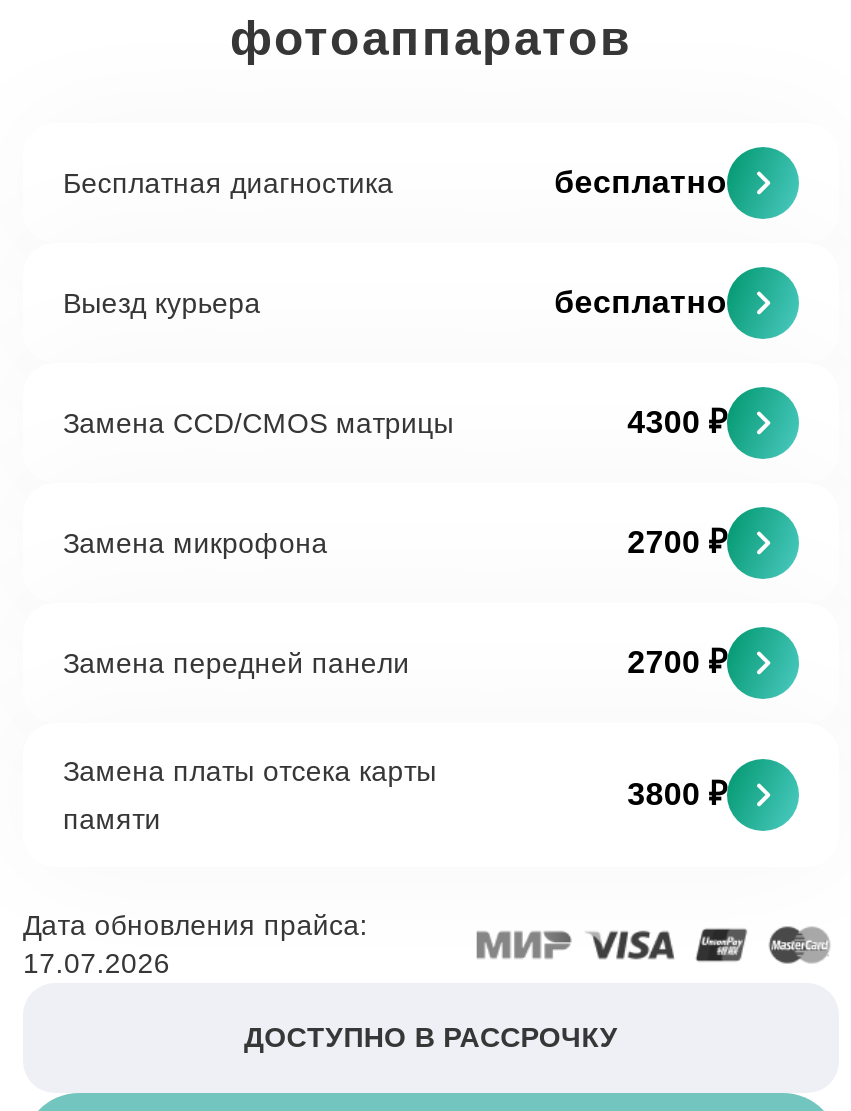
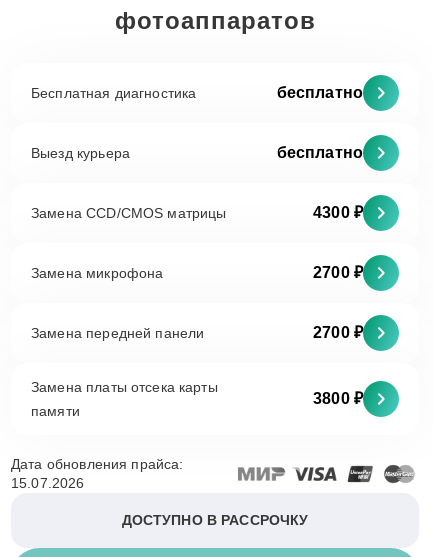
- 17.07.2026
+ 15.07.2026
